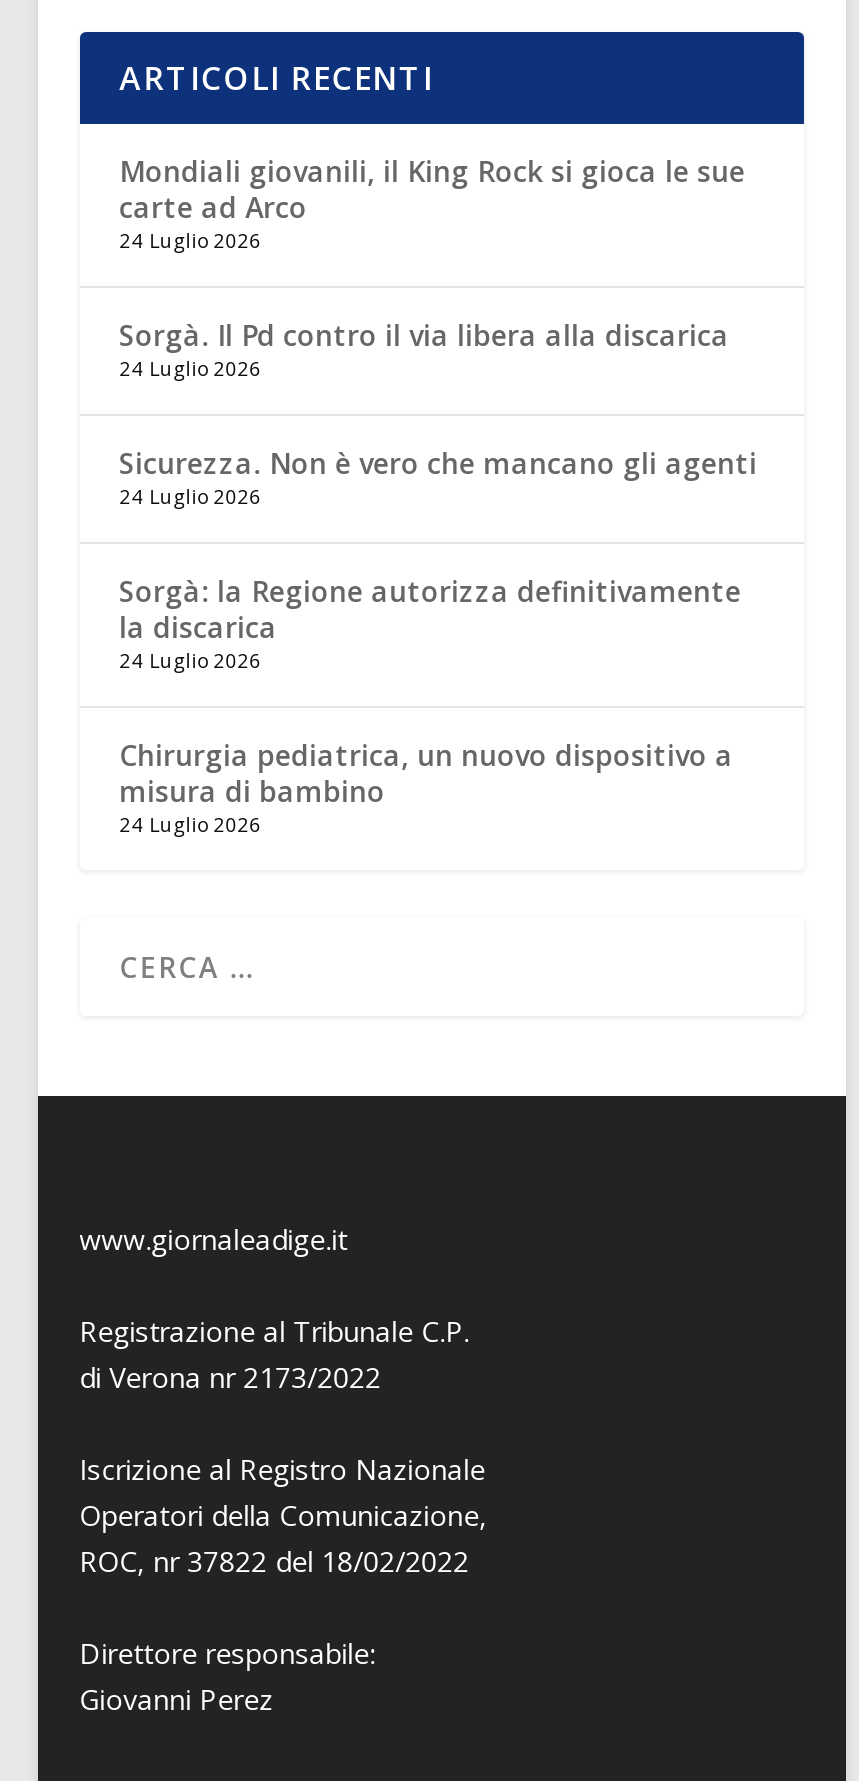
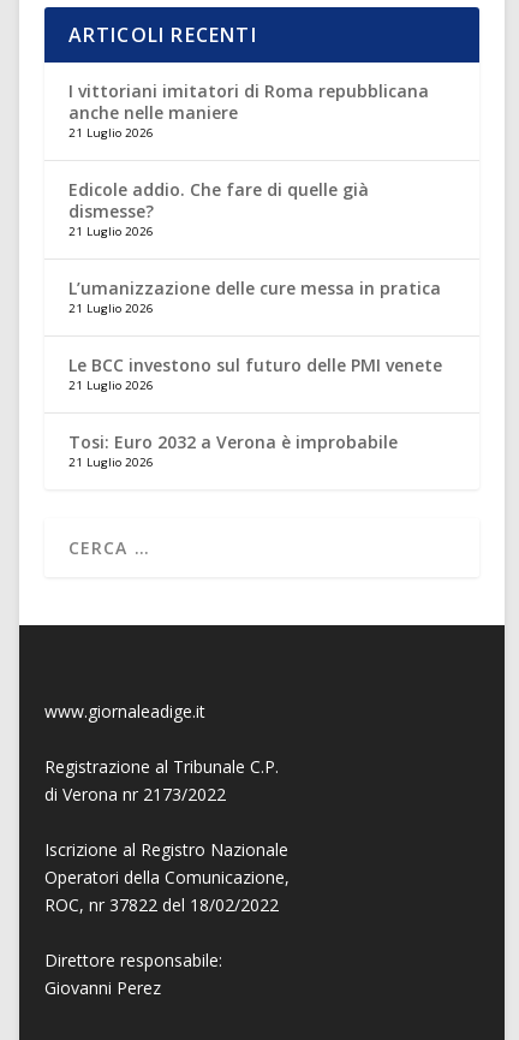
- Mondiali giovanili, il King Rock si gioca le sue
- carte ad Arco
- 24 Luglio 2026
+ I vittoriani imitatori di Roma repubblicana
+ anche nelle maniere
+ 21 Luglio 2026

- Sorgà. Il Pd contro il via libera alla discarica
- 24 Luglio 2026
+ Edicole addio. Che fare di quelle già
+ dismesse?
+ 21 Luglio 2026

- Sicurezza. Non è vero che mancano gli agenti
- 24 Luglio 2026
+ L’umanizzazione delle cure messa in pratica
+ 21 Luglio 2026

- Sorgà: la Regione autorizza definitivamente
- la discarica
- 24 Luglio 2026
+ Le BCC investono sul futuro delle PMI venete
+ 21 Luglio 2026

- Chirurgia pediatrica, un nuovo dispositivo a
- misura di bambino
- 24 Luglio 2026
+ Tosi: Euro 2032 a Verona è improbabile
+ 21 Luglio 2026
